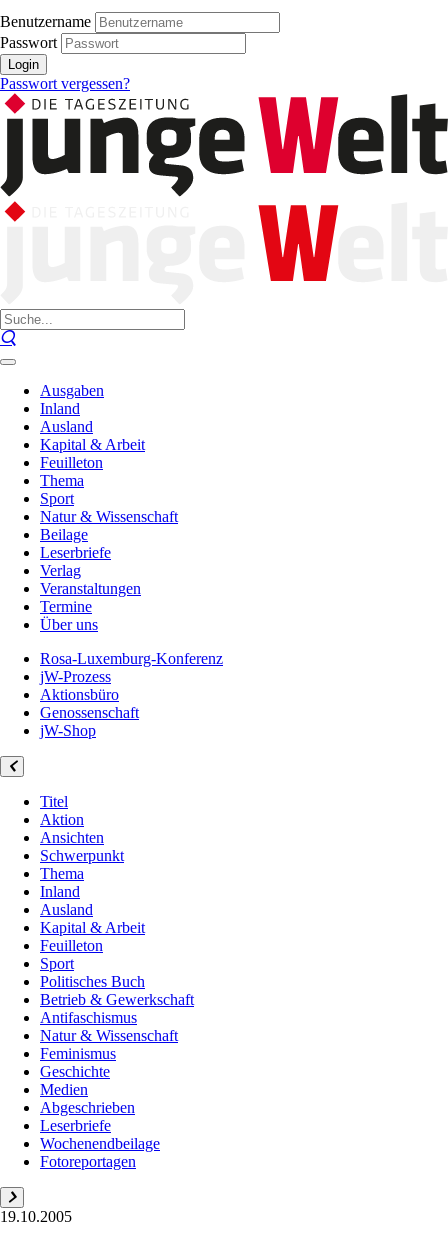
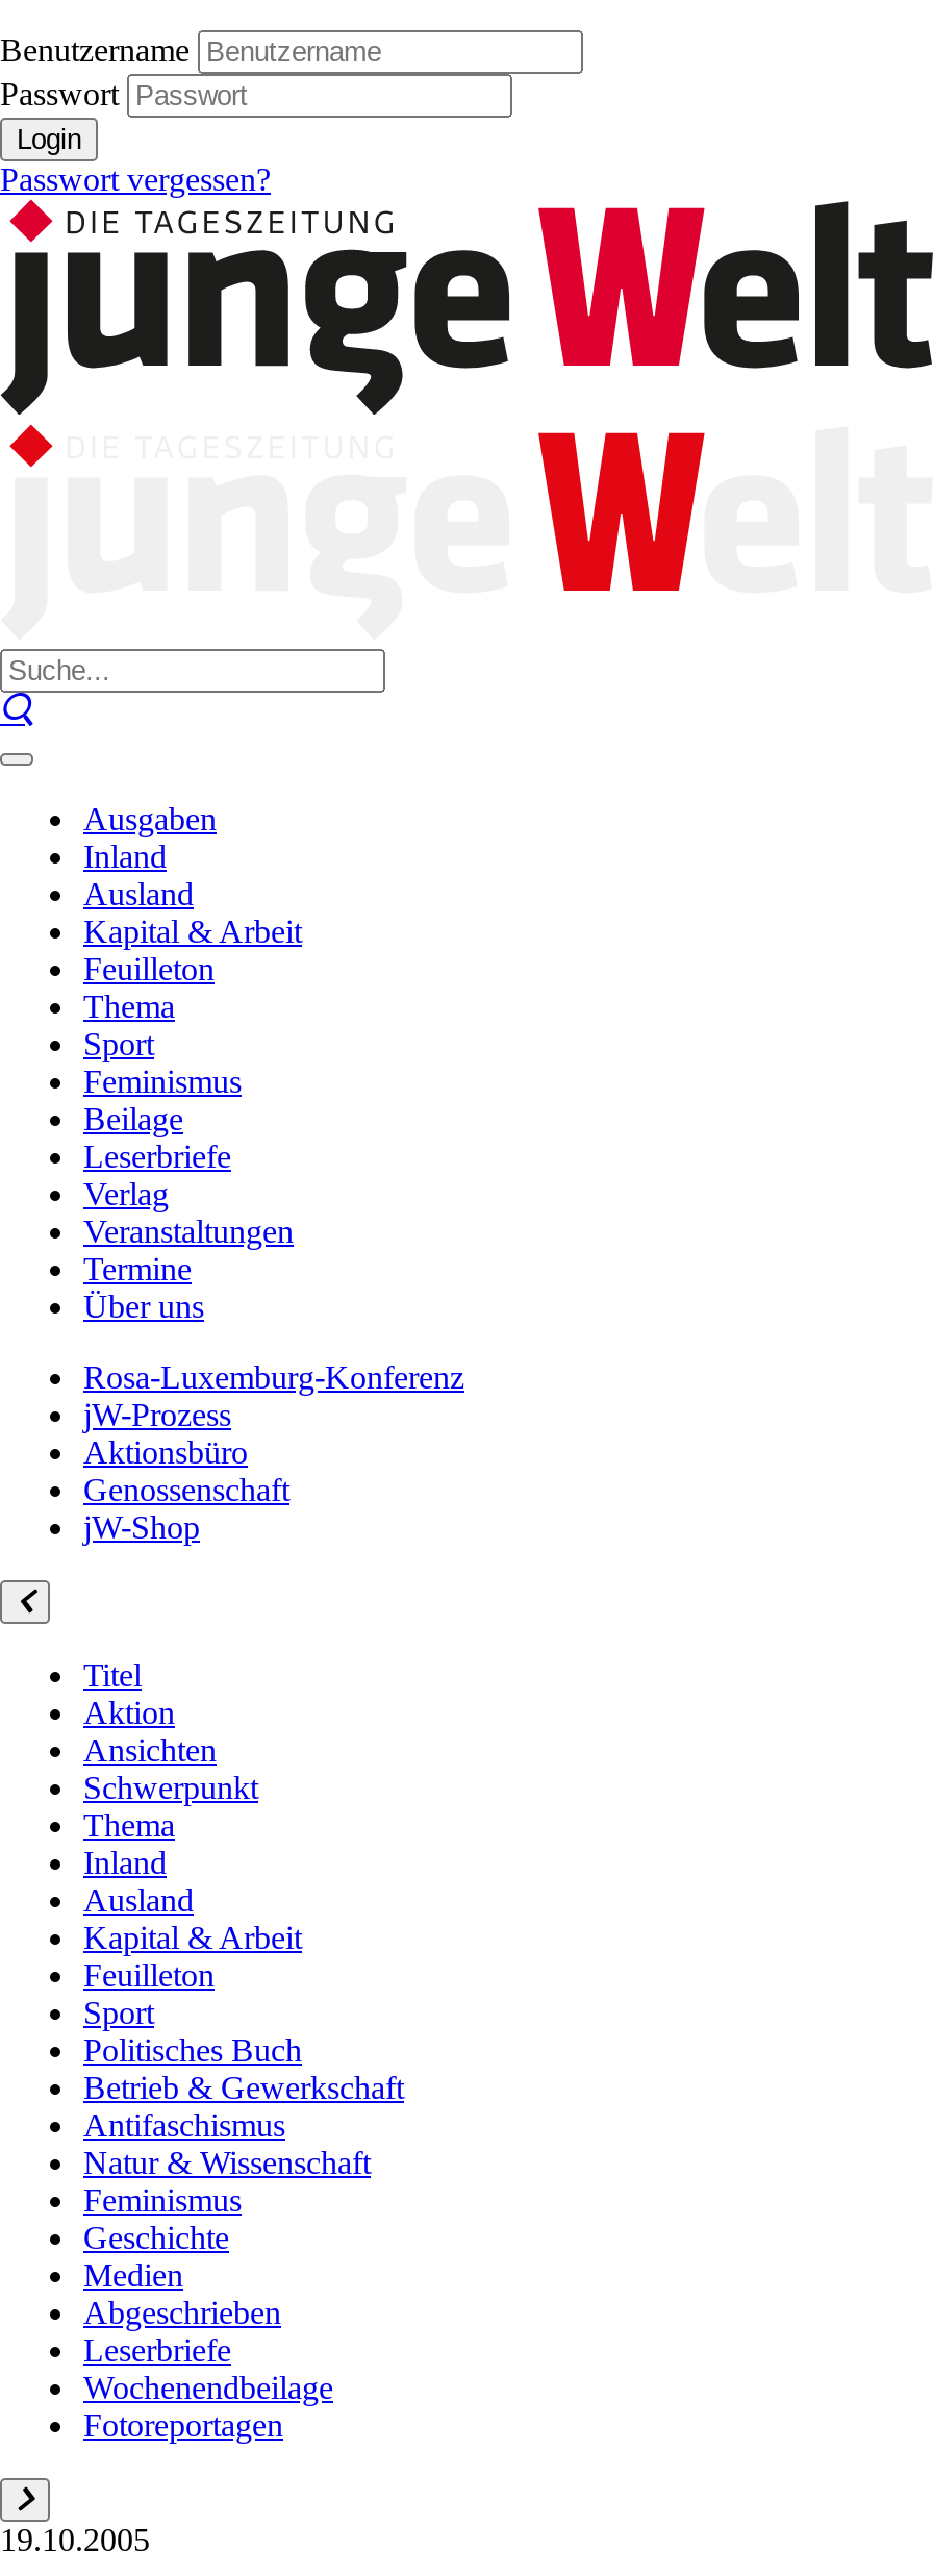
- Natur & Wissenschaft
+ Feminismus
